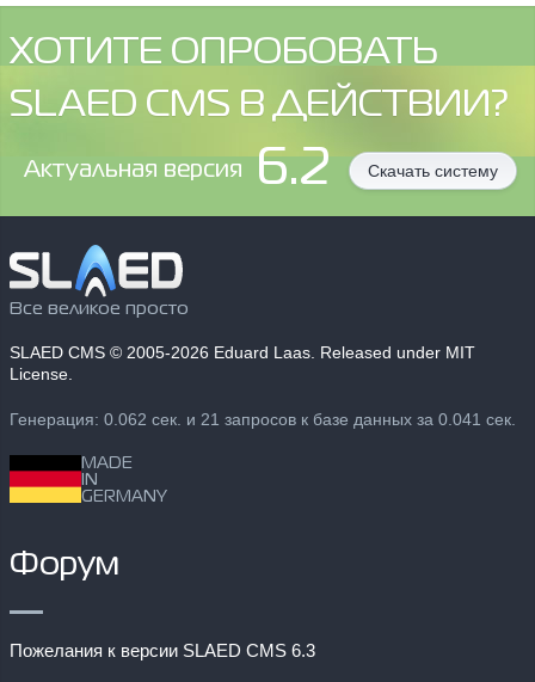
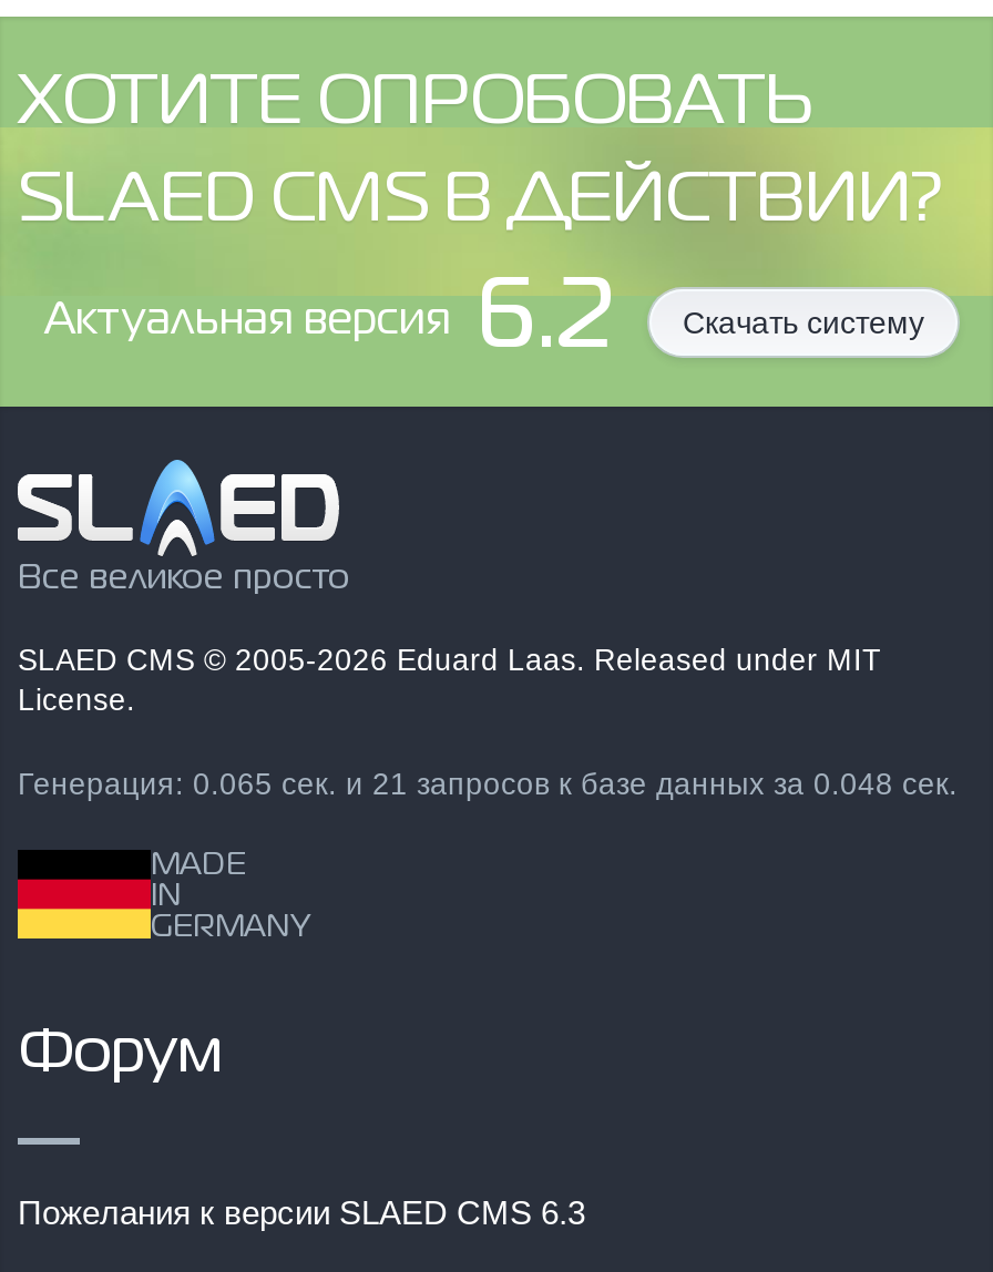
- Генерация: 0.062 сек. и 21 запросов к базе данных за 0.041 сек.
+ Генерация: 0.065 сек. и 21 запросов к базе данных за 0.048 сек.
